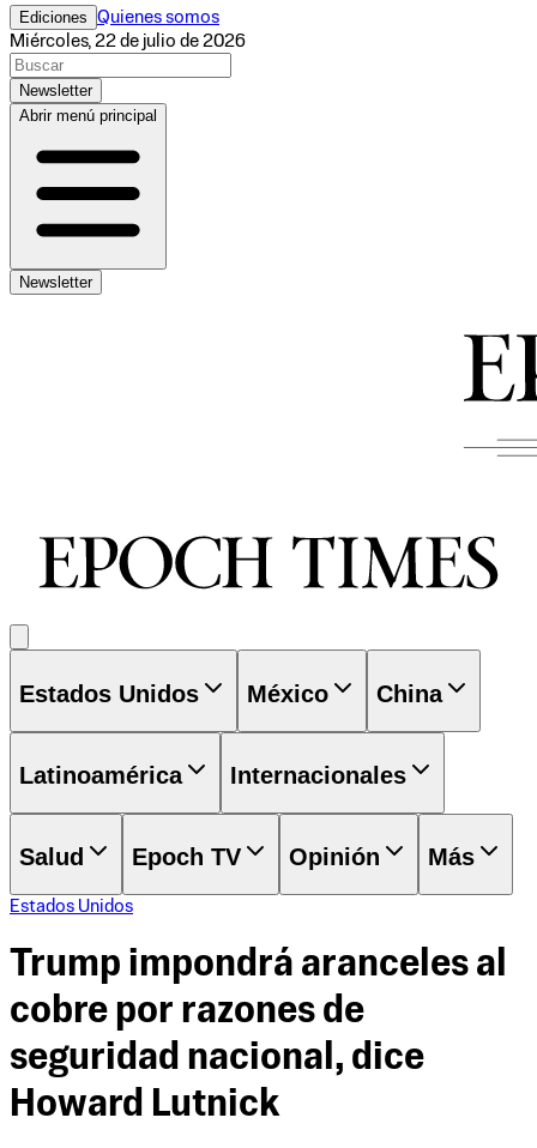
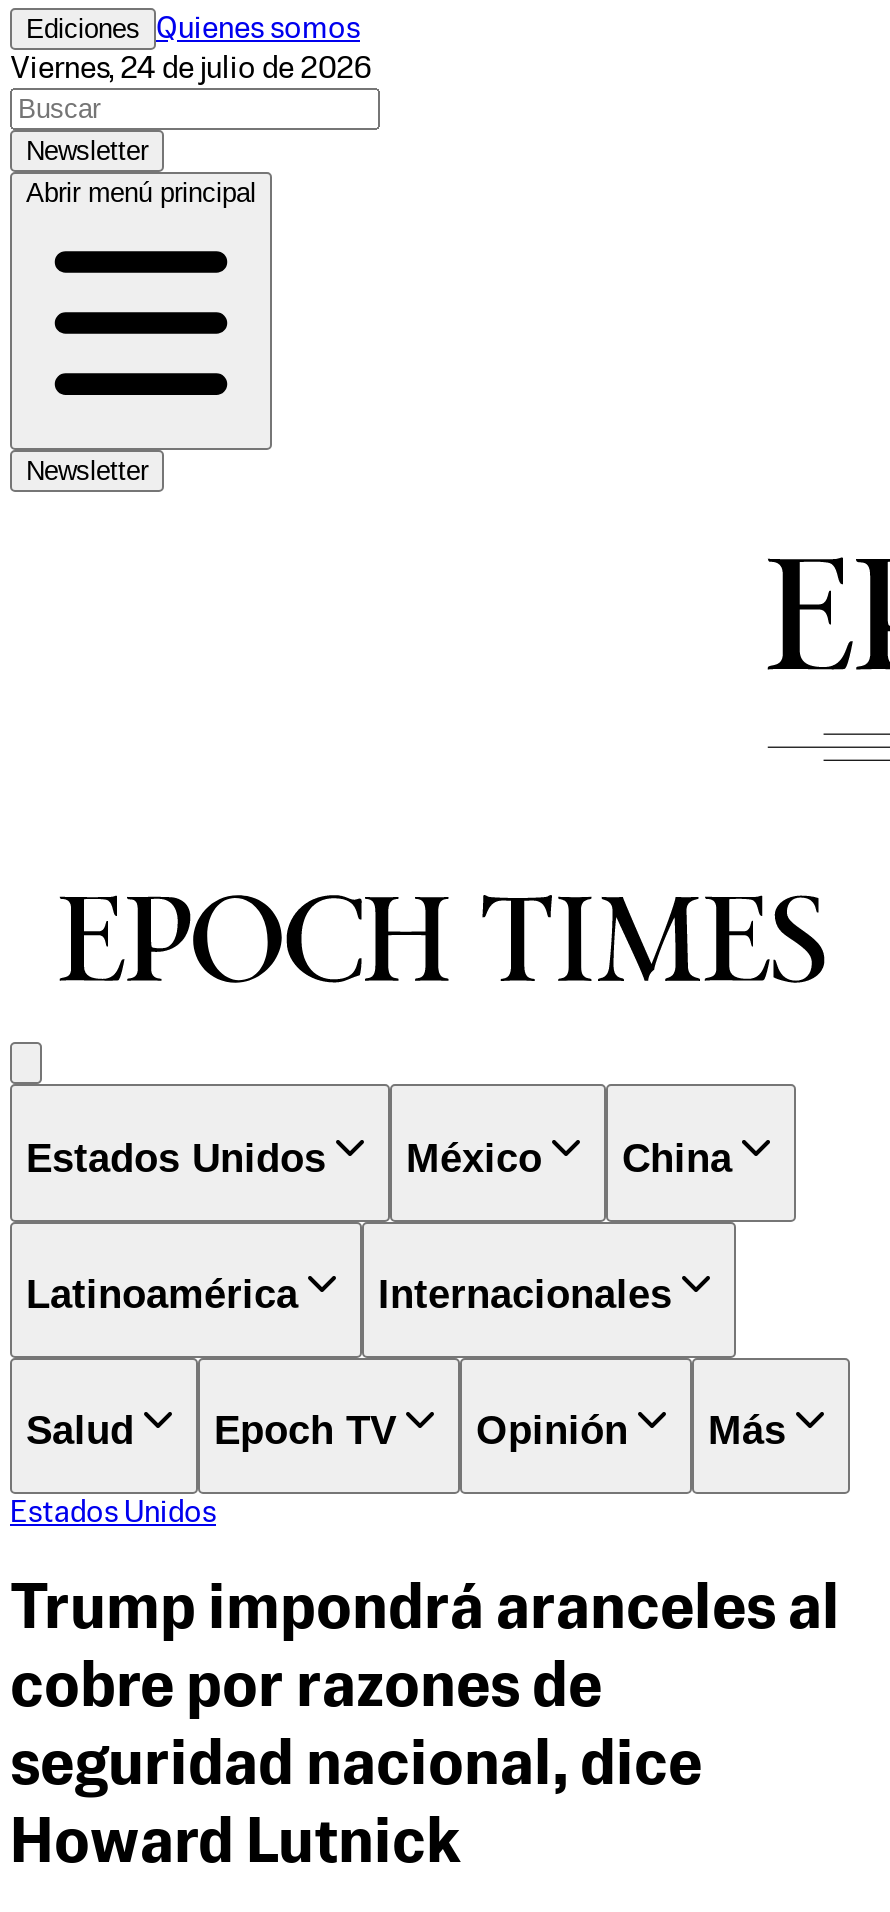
- Miércoles, 22 de julio de 2026
+ Viernes, 24 de julio de 2026
